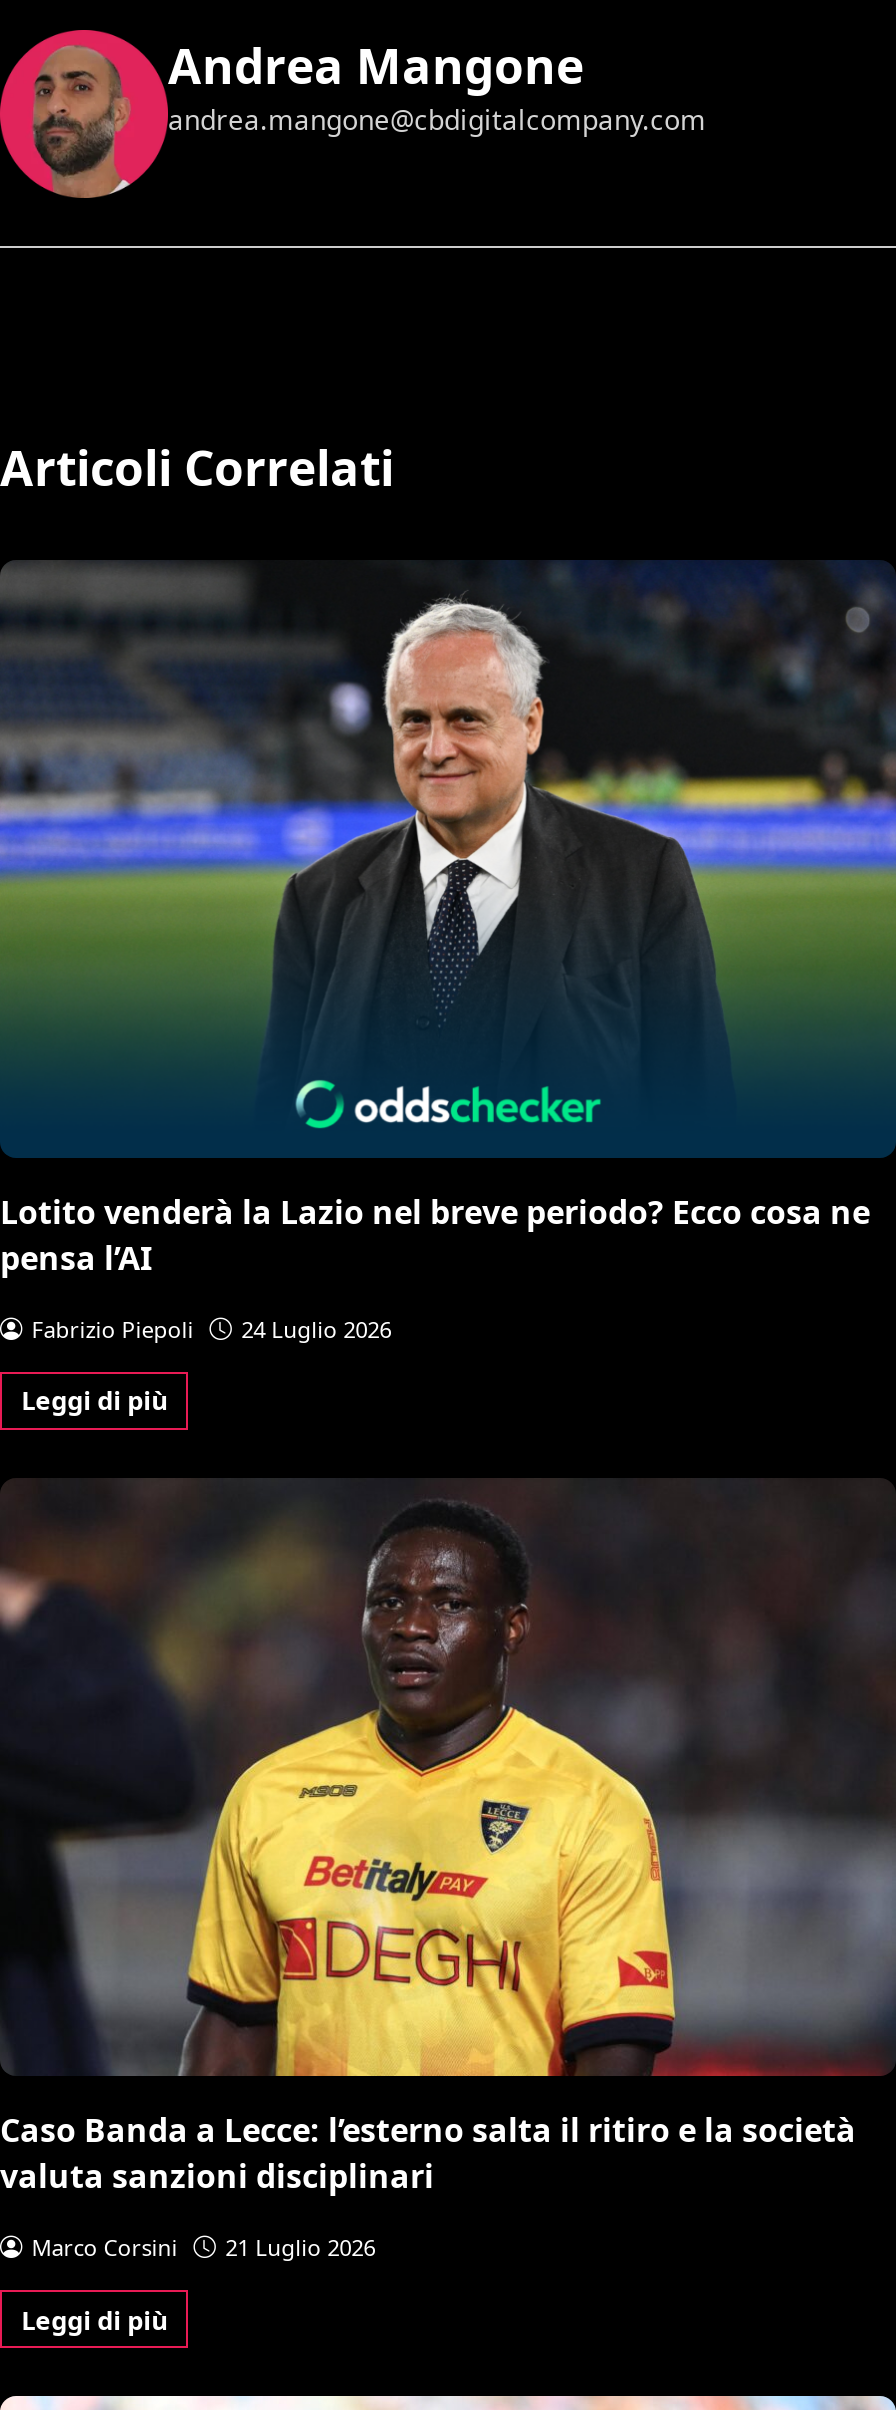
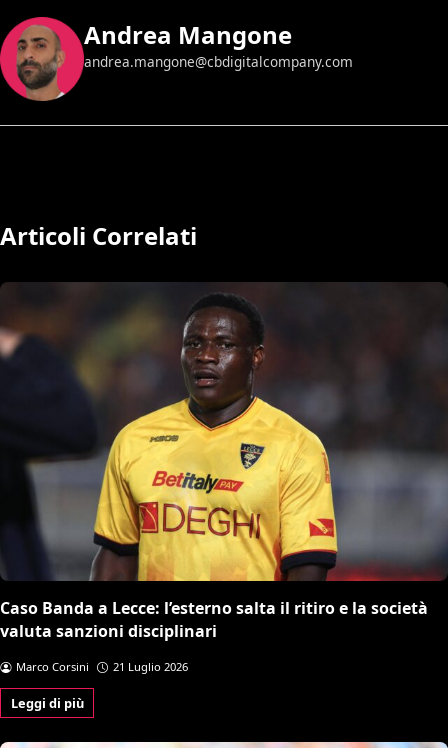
- [image]
- Lotito venderà la Lazio nel breve periodo? Ecco cosa ne
- pensa l’AI
- Fabrizio Piepoli
- 24 Luglio 2026
- Leggi di più
